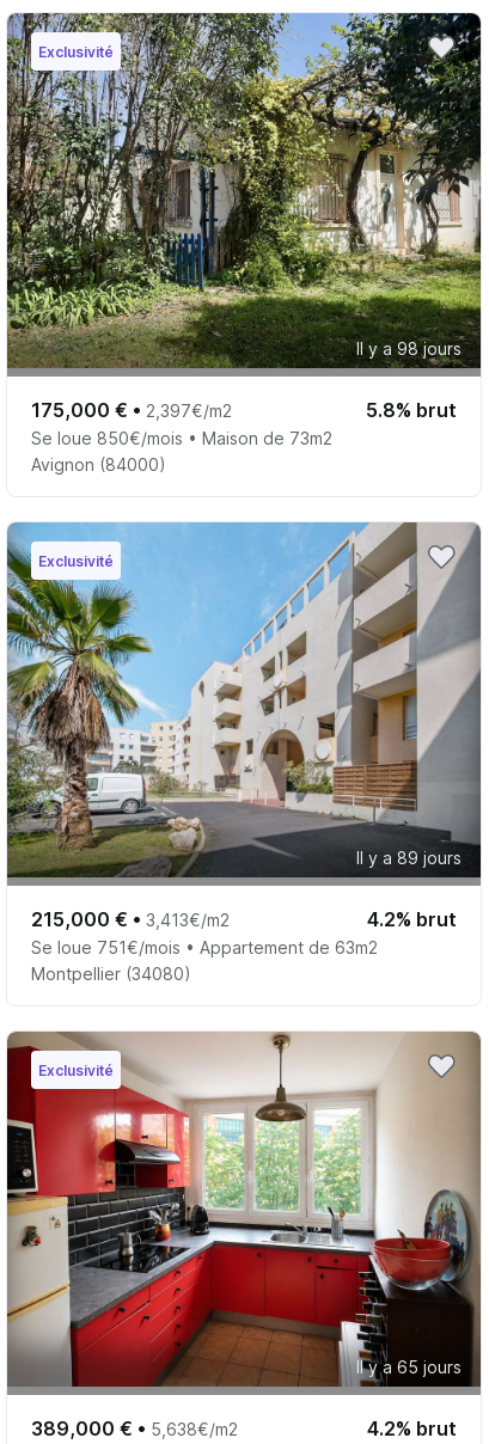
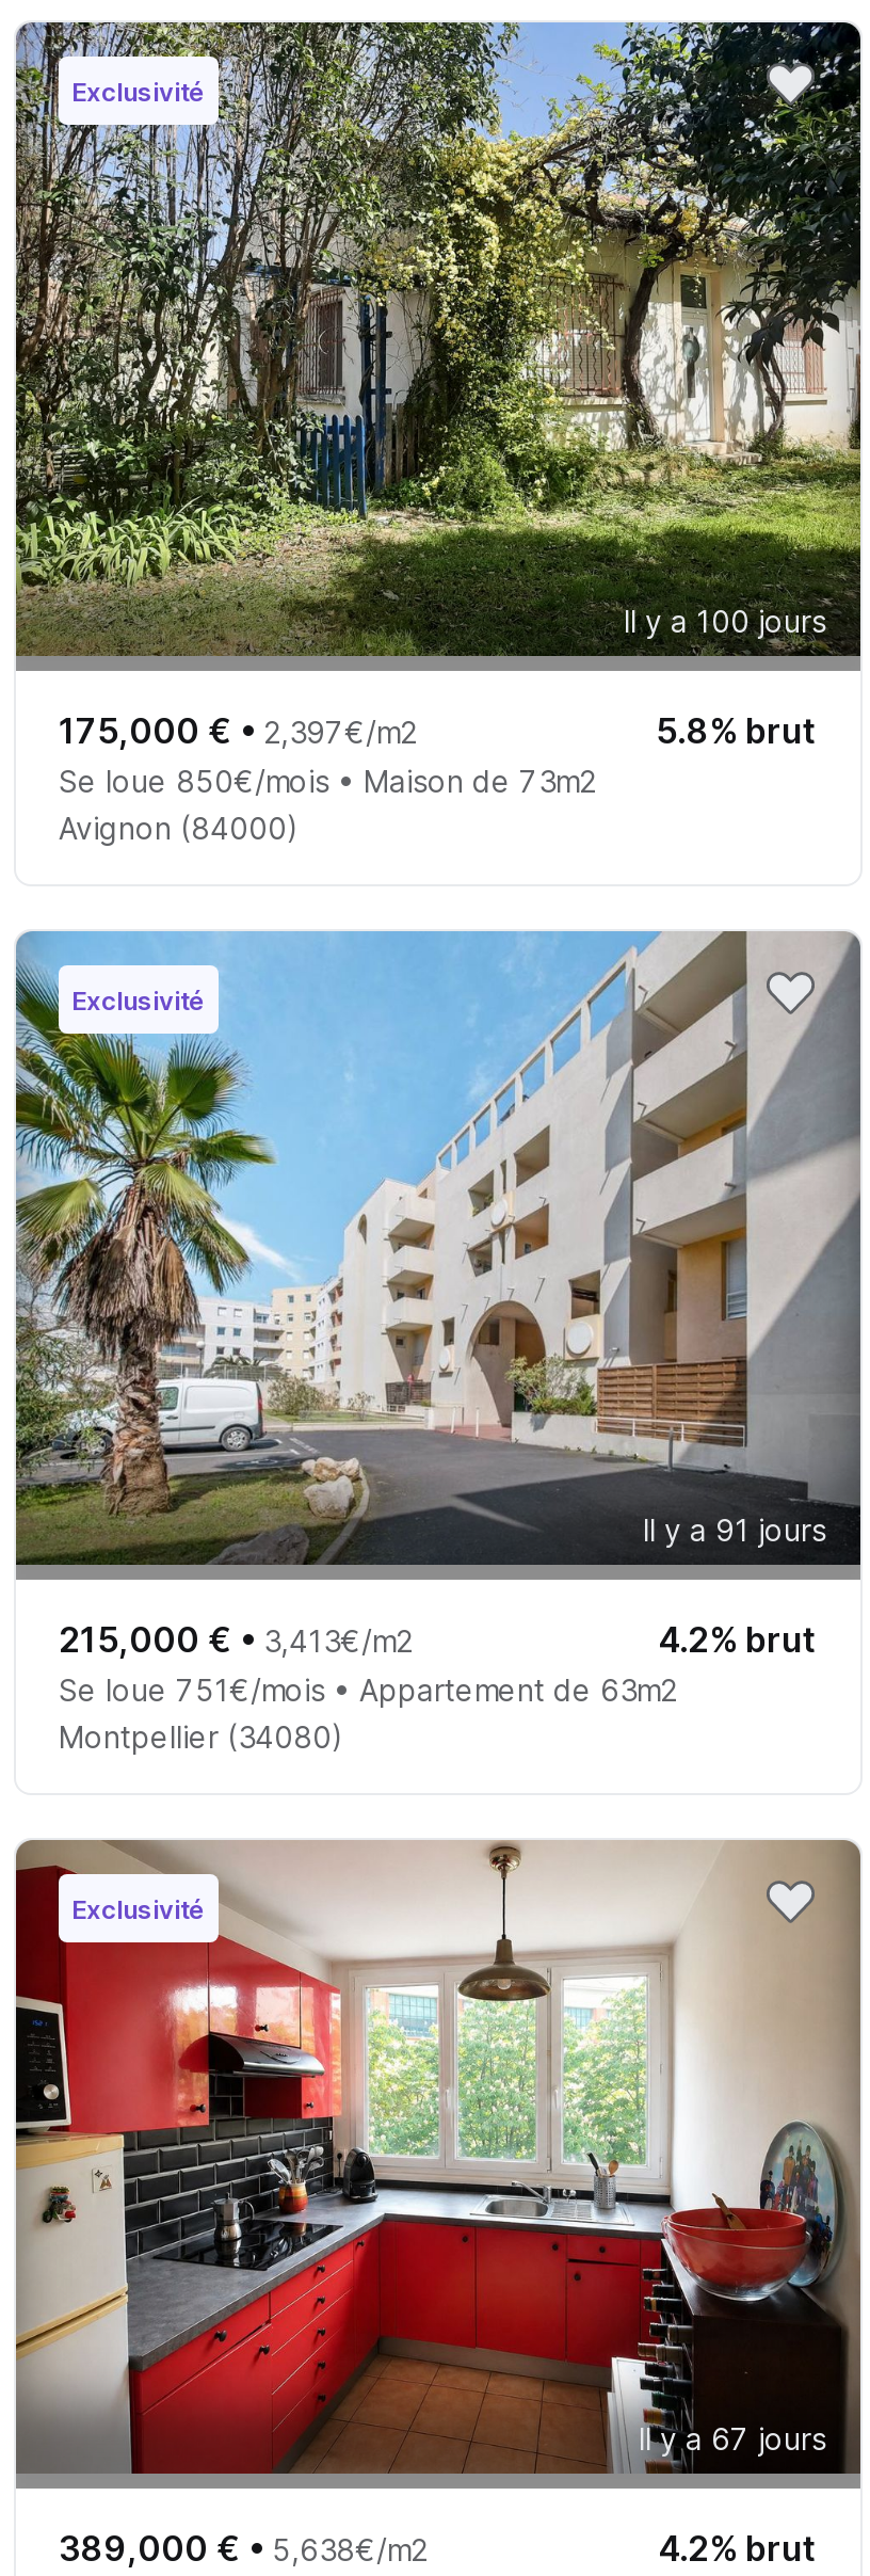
- Il y a 98 jours
+ Il y a 100 jours

- Il y a 89 jours
+ Il y a 91 jours

- Il y a 65 jours
+ Il y a 67 jours
